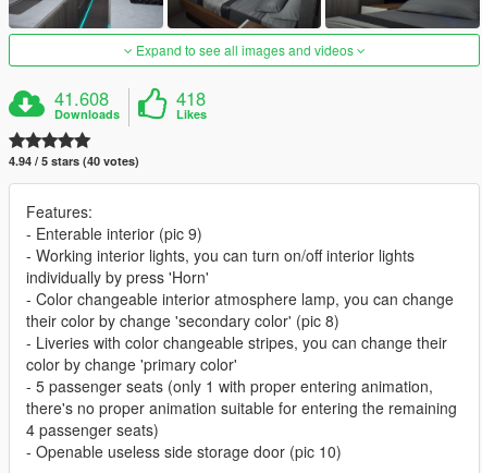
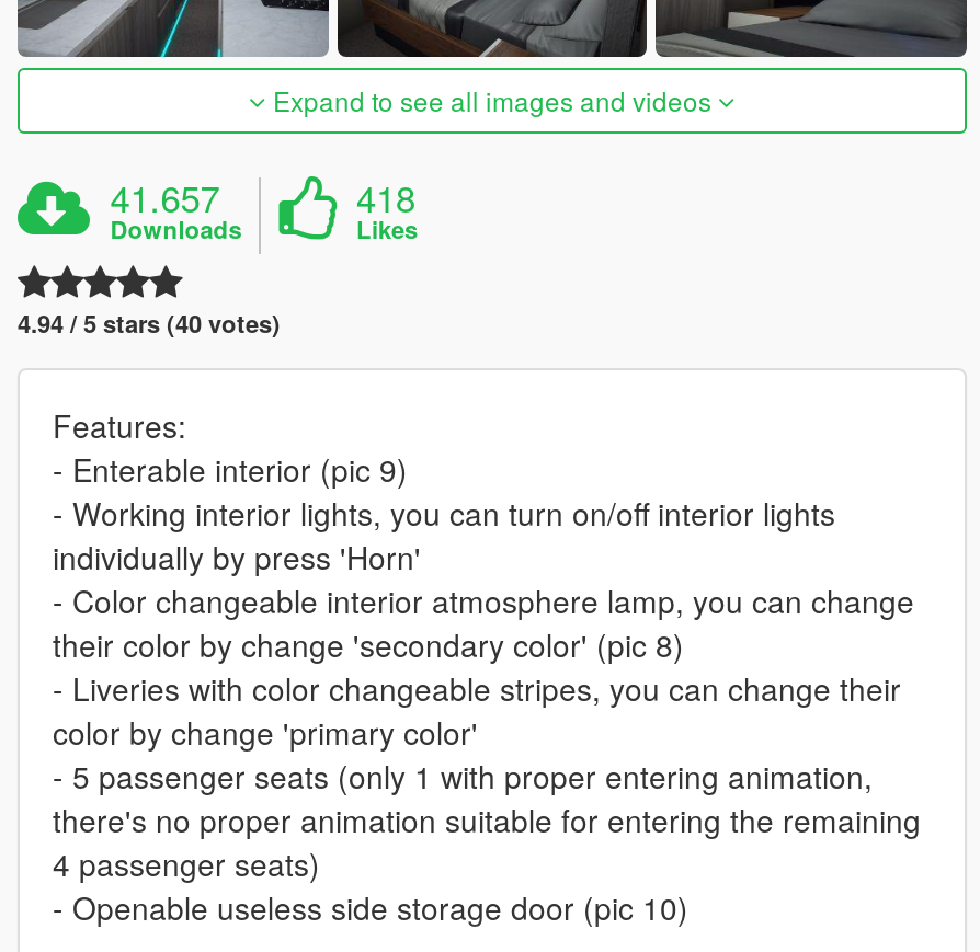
- 41.608
+ 41.657
